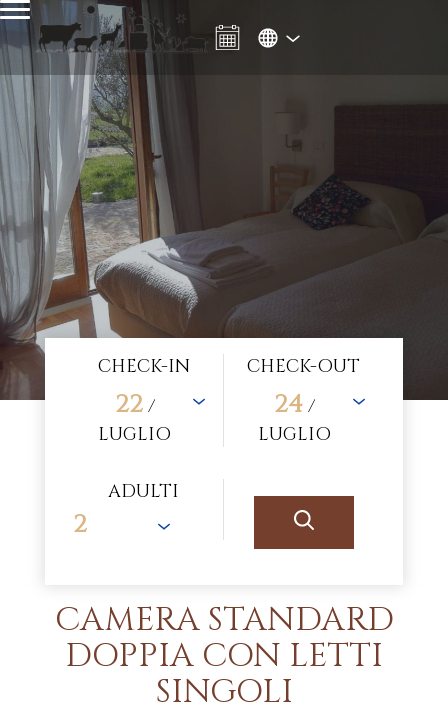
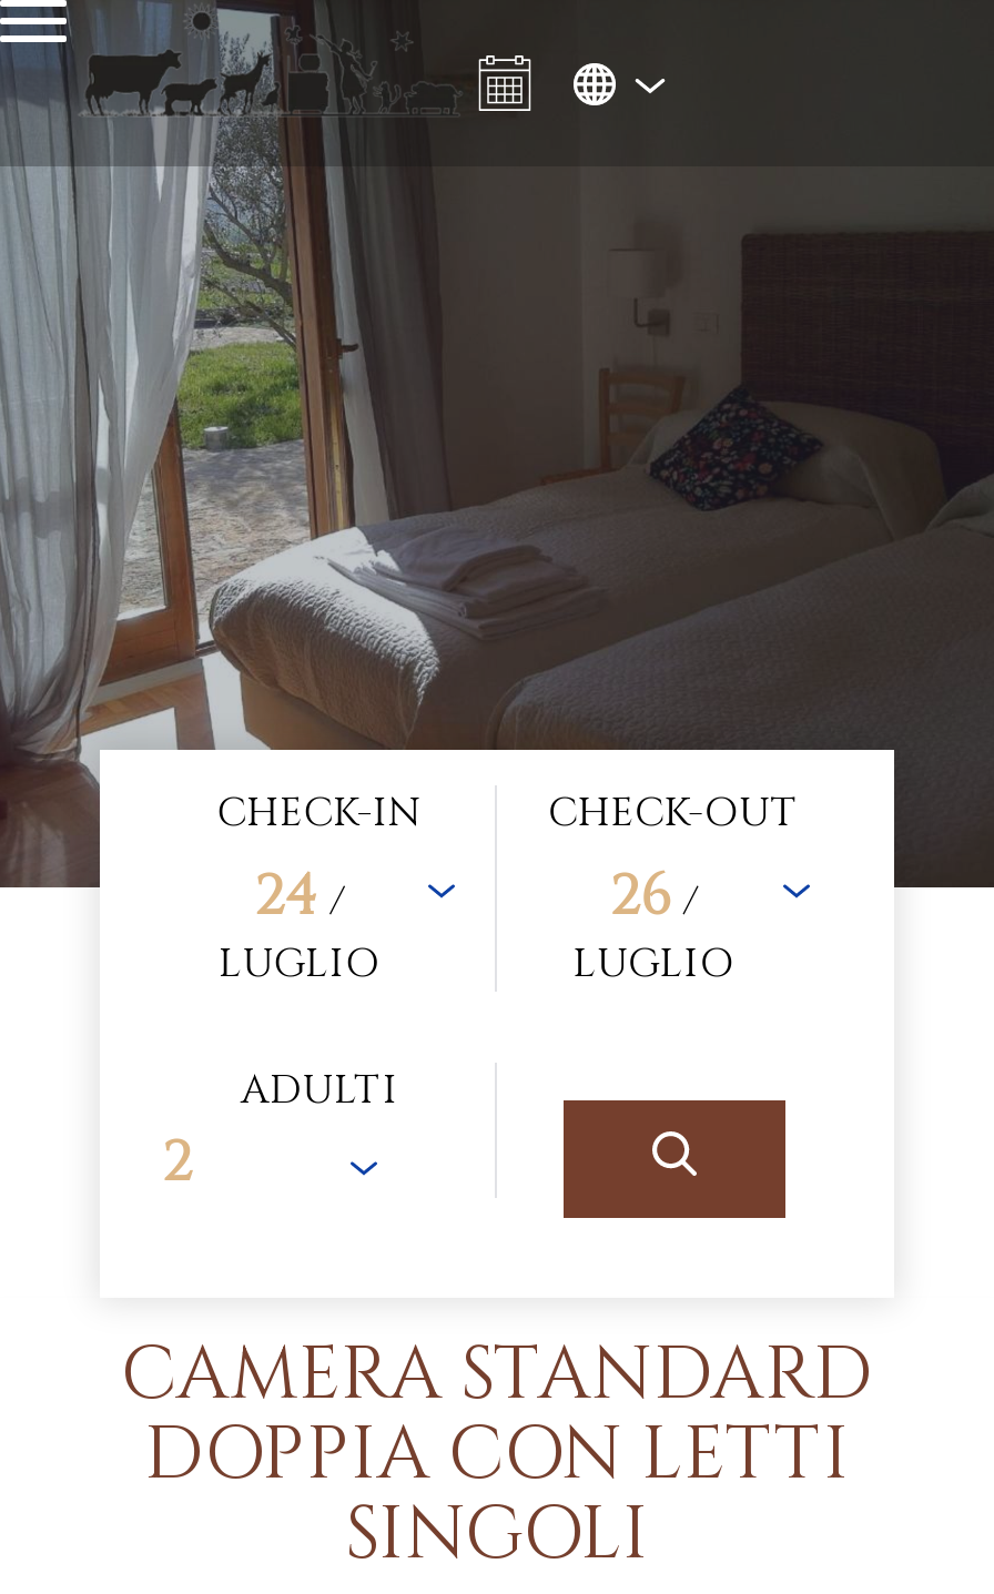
- 22 /
+ 24 /

- 24 /
+ 26 /
